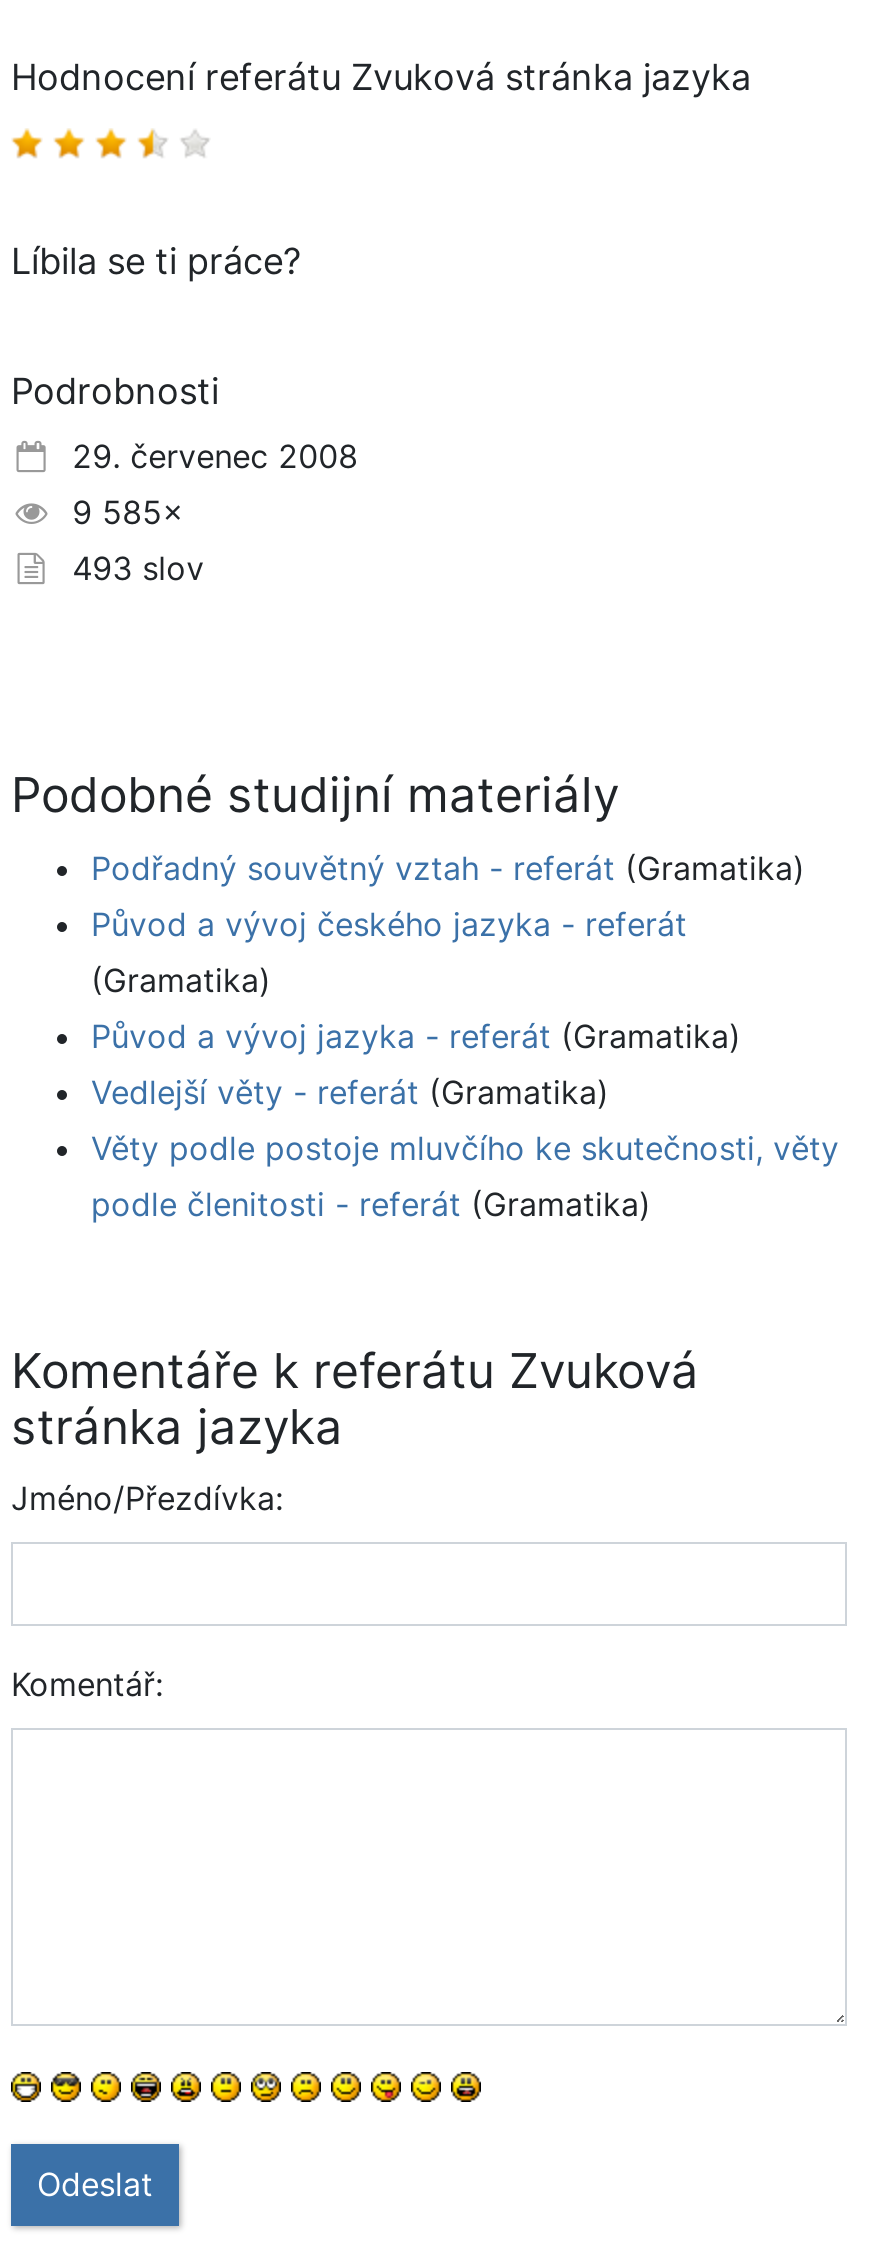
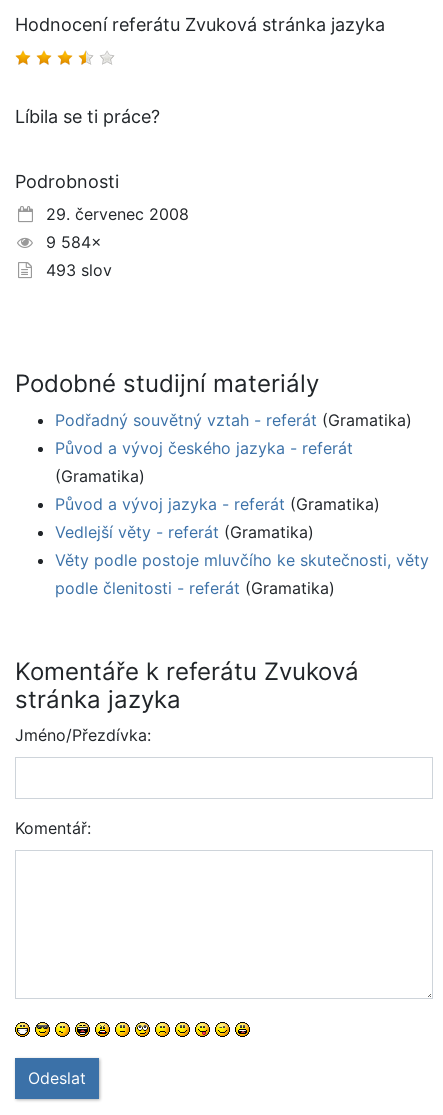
- 9 585×
+ 9 584×
